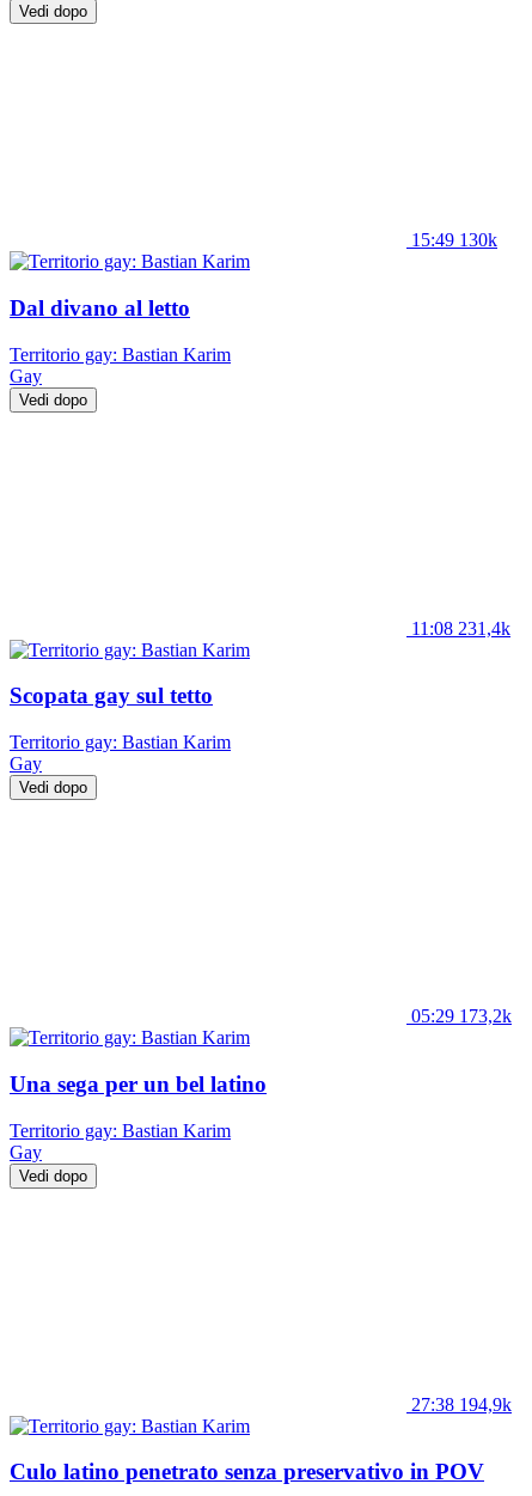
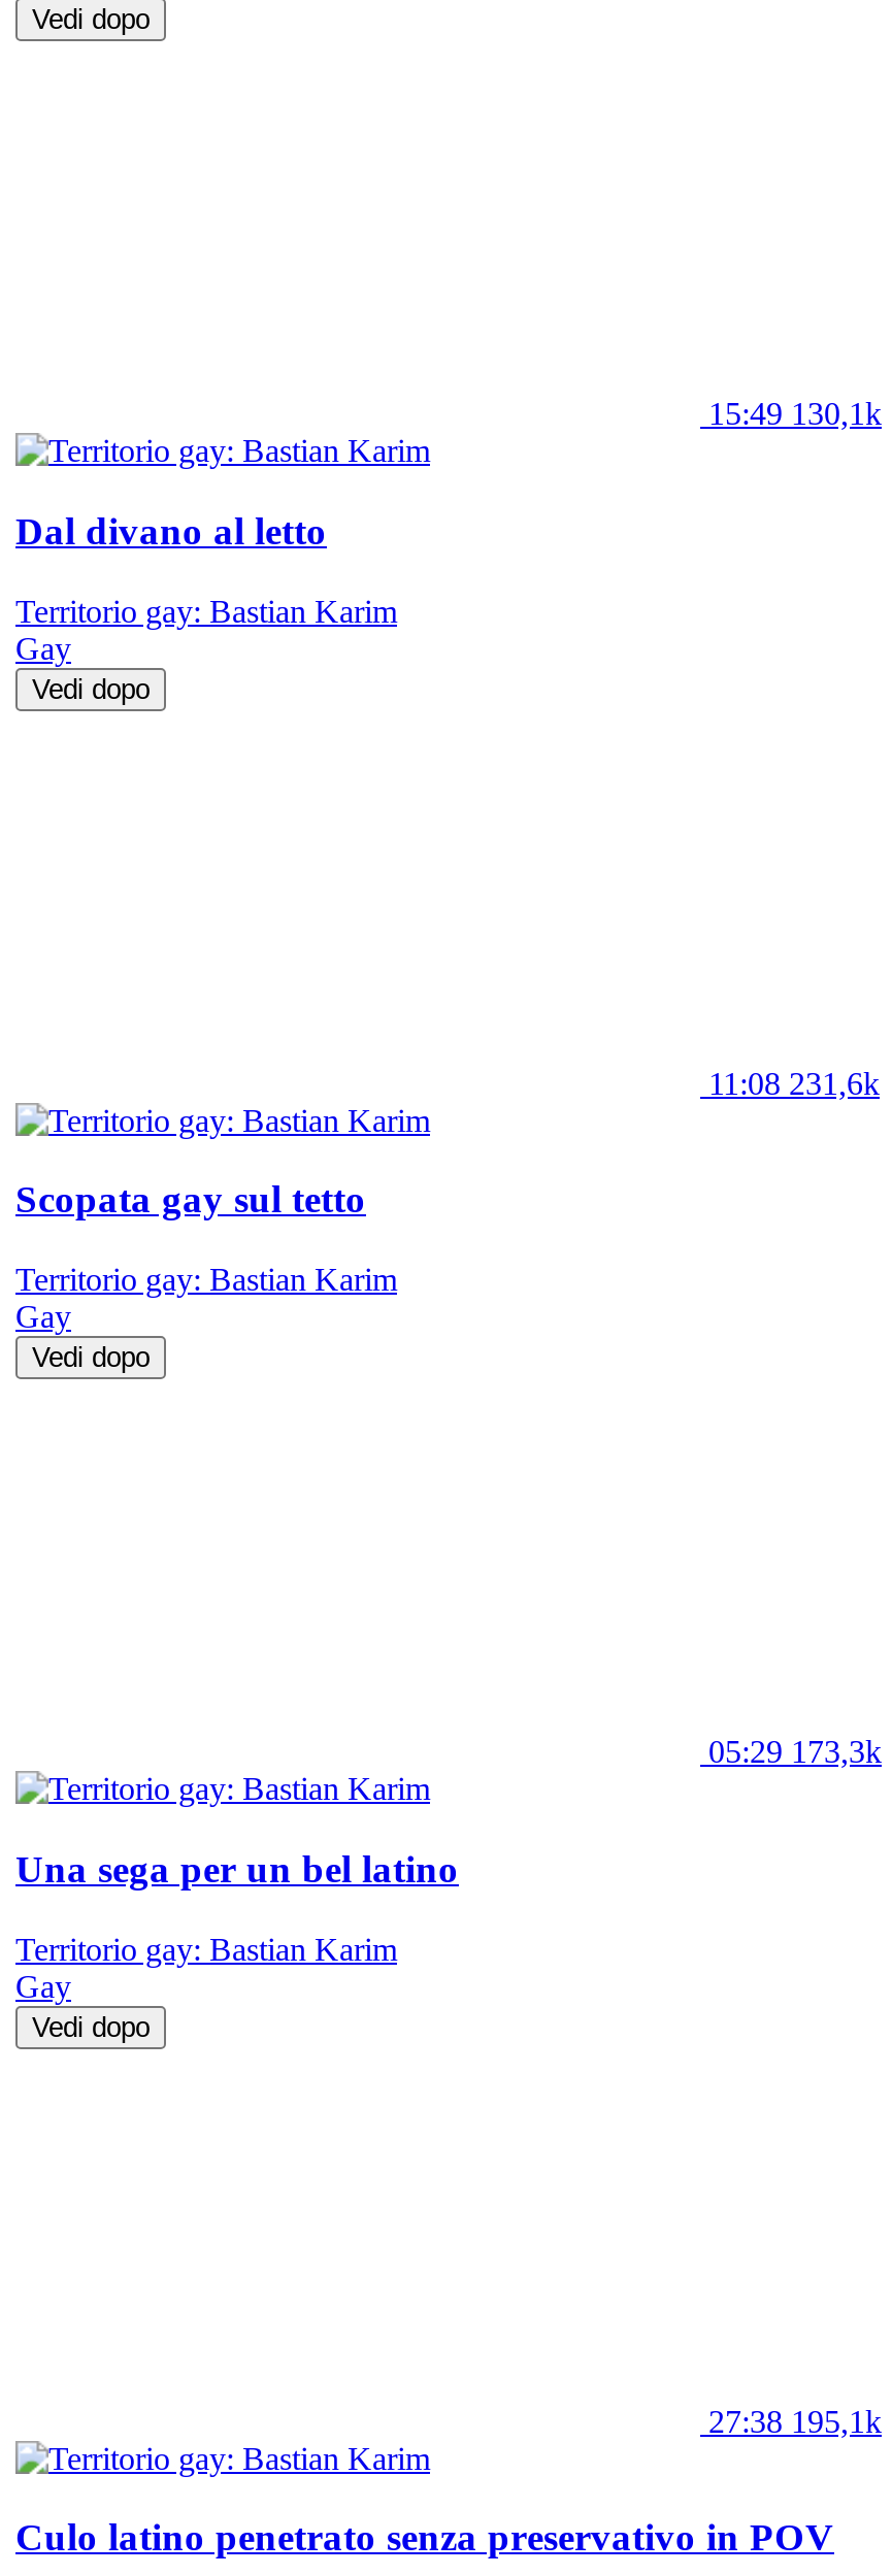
- 15:49 130k
+ 15:49 130,1k

- 11:08 231,4k
+ 11:08 231,6k

- 05:29 173,2k
+ 05:29 173,3k

- 27:38 194,9k
+ 27:38 195,1k
